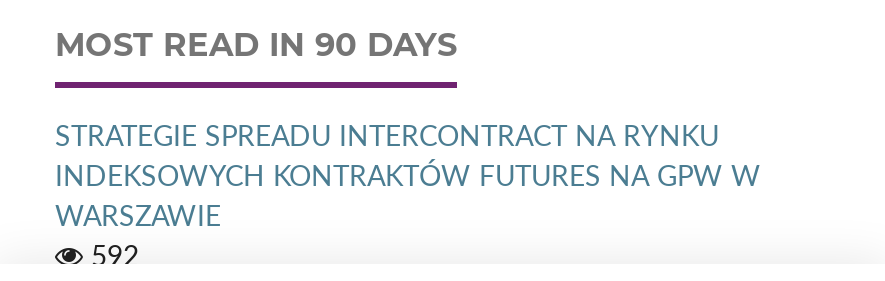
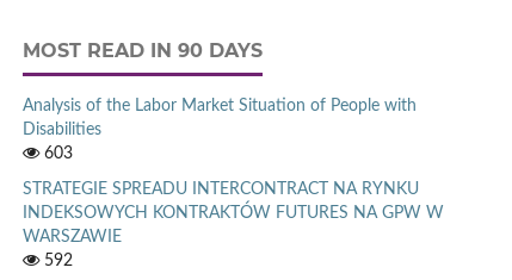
+ Analysis of the Labor Market Situation of People with
+ Disabilities
+ 603
